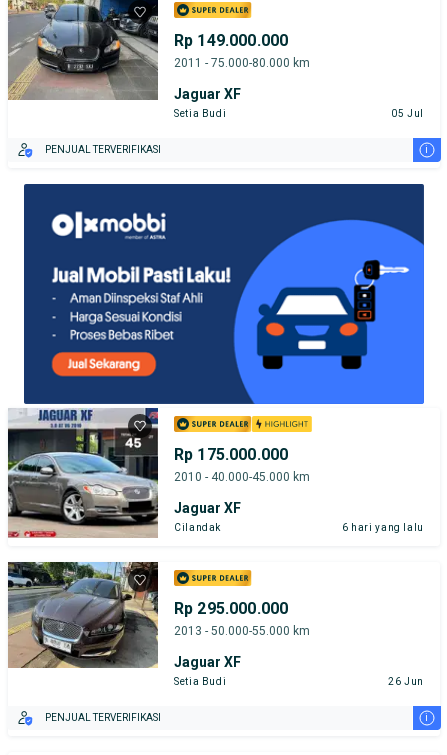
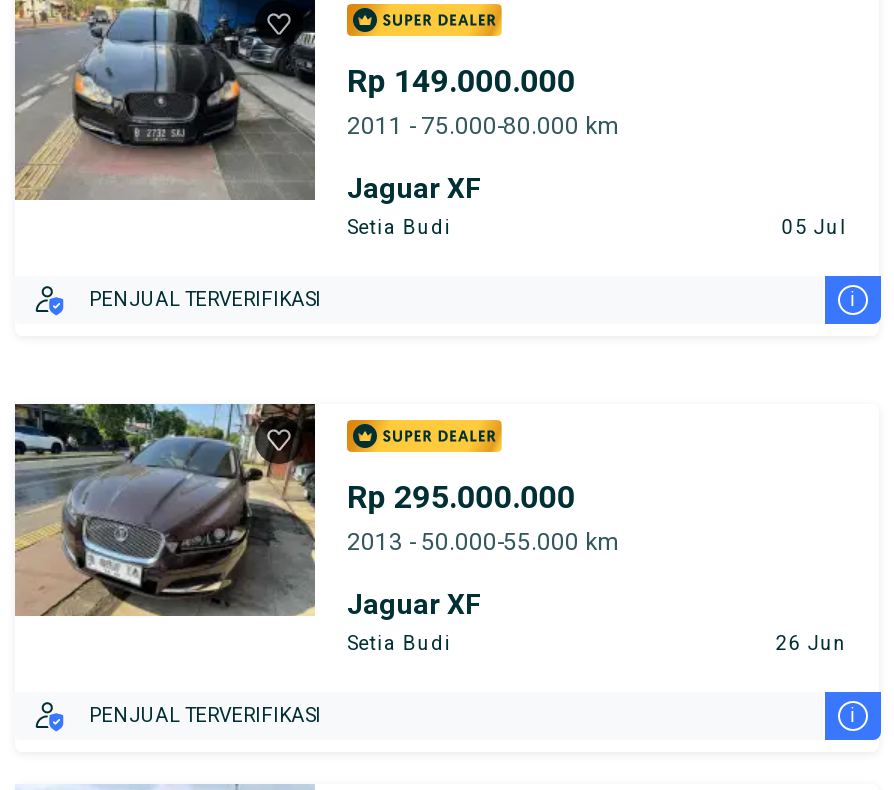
- [image]
- Rp 175.000.000
- 2010 - 40.000-45.000 km
- Jaguar XF
- Cilandak
- 6 hari yang lalu
